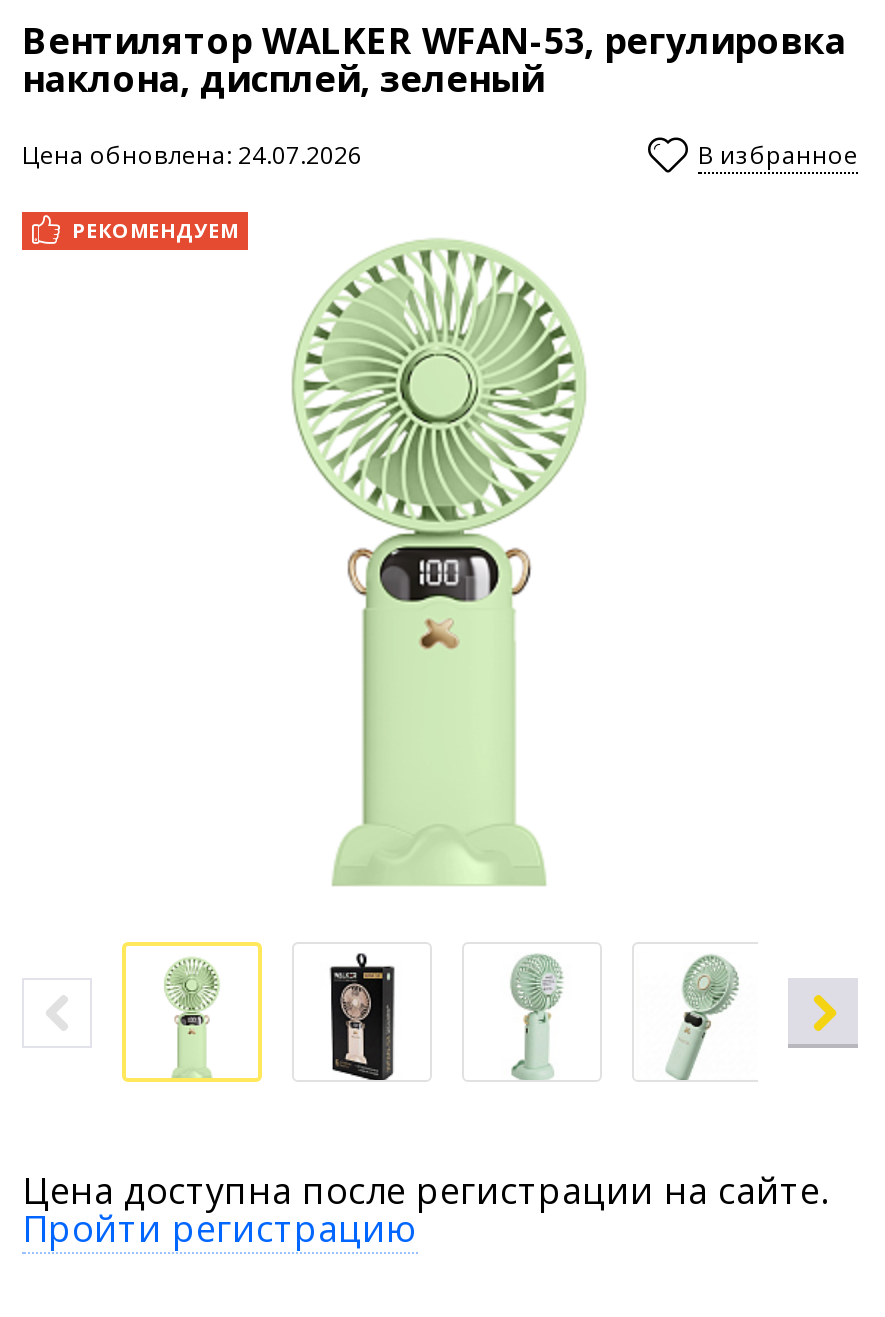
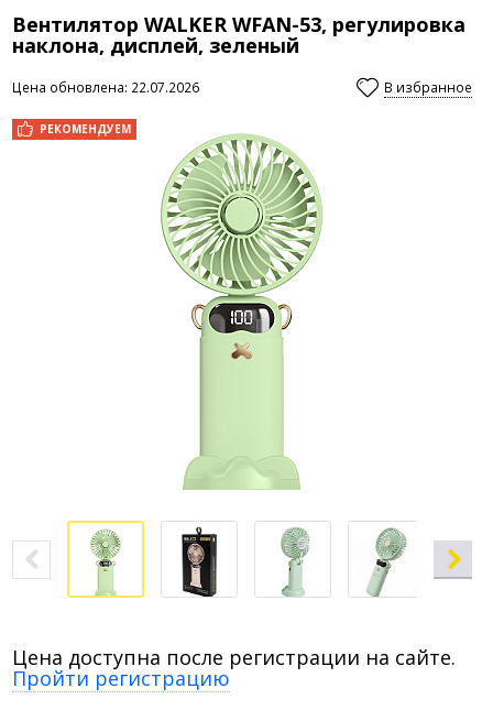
- Цена обновлена: 24.07.2026
+ Цена обновлена: 22.07.2026
